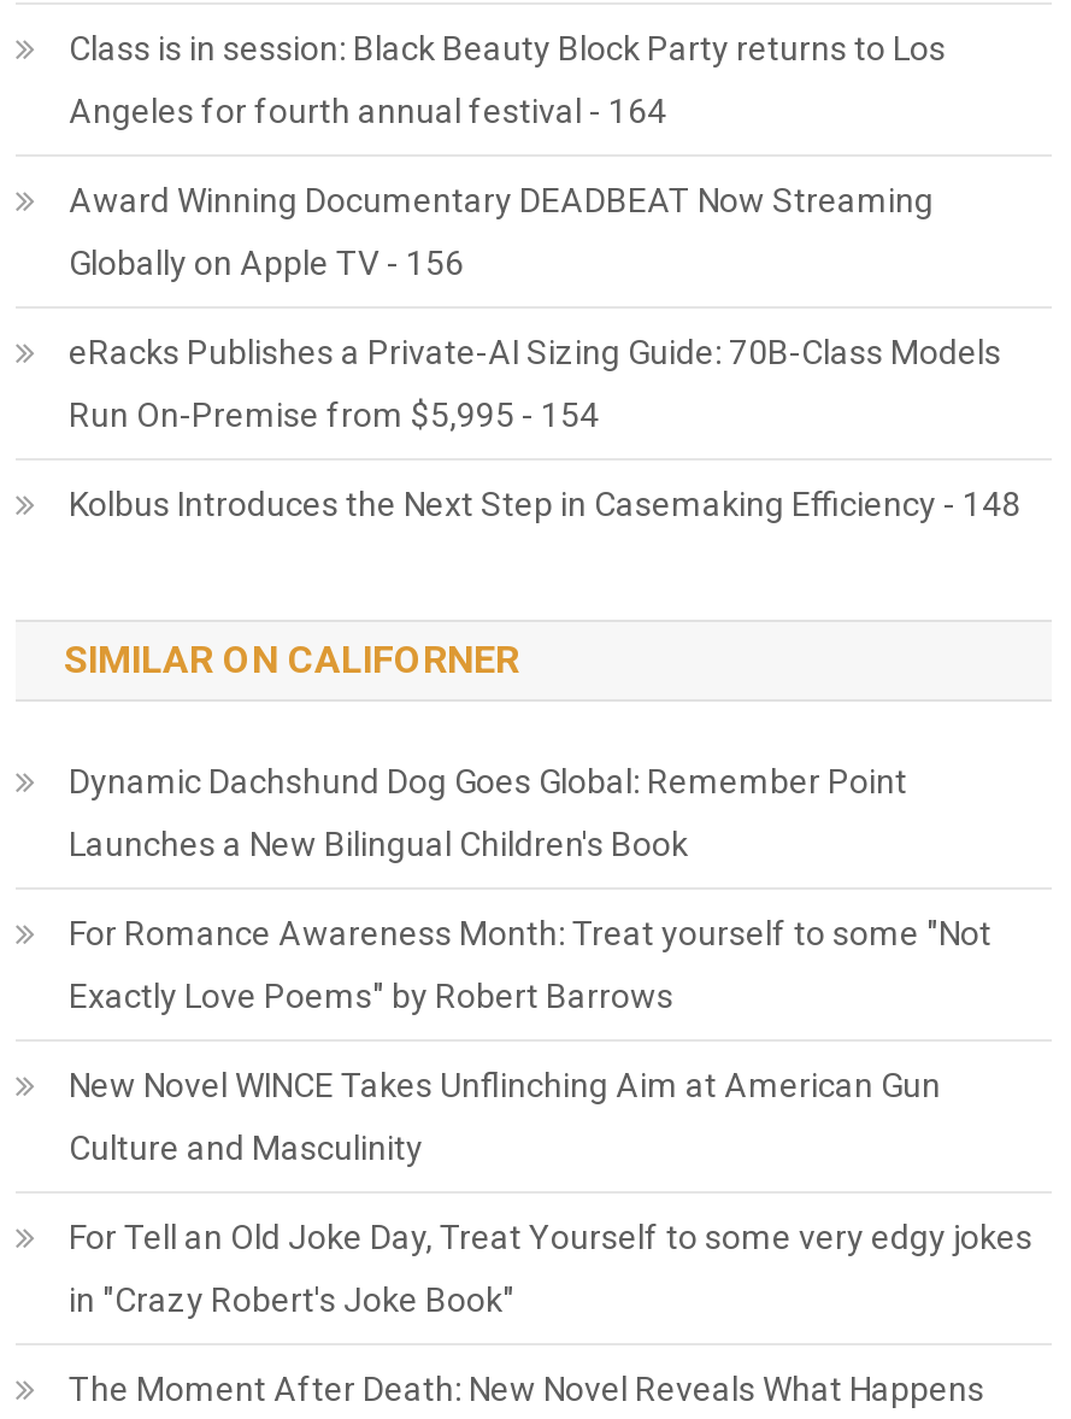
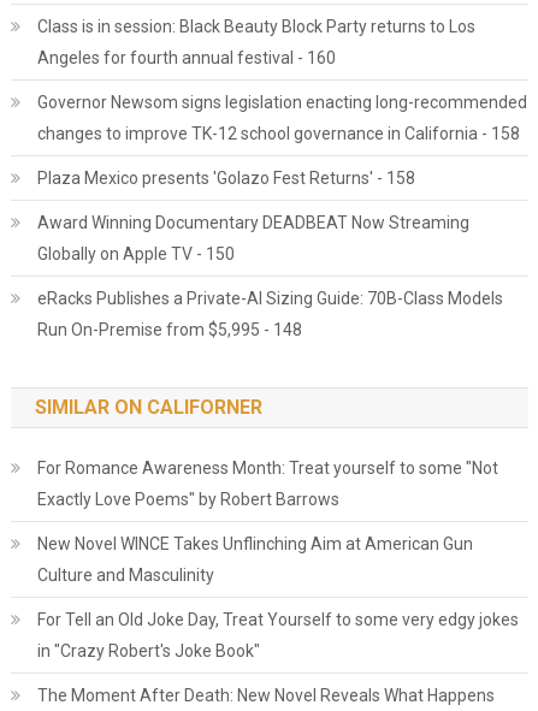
- Angeles for fourth annual festival - 164
+ Angeles for fourth annual festival - 160
+ Governor Newsom signs legislation enacting long-recommended
+ changes to improve TK-12 school governance in California - 158
+ Plaza Mexico presents 'Golazo Fest Returns' - 158

moved down: Award Winning Documentary DEADBEAT Now Streaming

- Globally on Apple TV - 156
+ Globally on Apple TV - 150

moved down: eRacks Publishes a Private-AI Sizing Guide: 70B-Class Models

- Run On-Premise from $5,995 - 154
- Kolbus Introduces the Next Step in Casemaking Efficiency - 148
+ Run On-Premise from $5,995 - 148

moved down: SIMILAR ON CALIFORNER

- Dynamic Dachshund Dog Goes Global: Remember Point
- Launches a New Bilingual Children's Book
